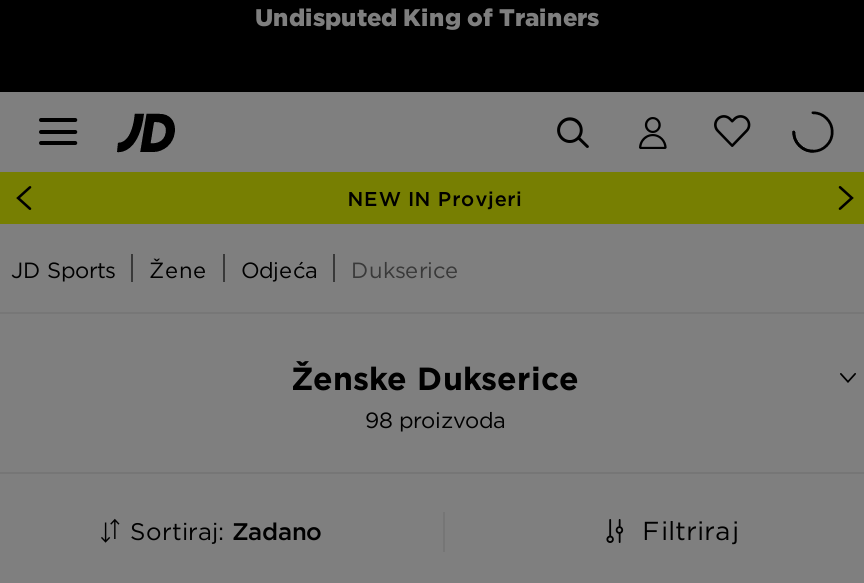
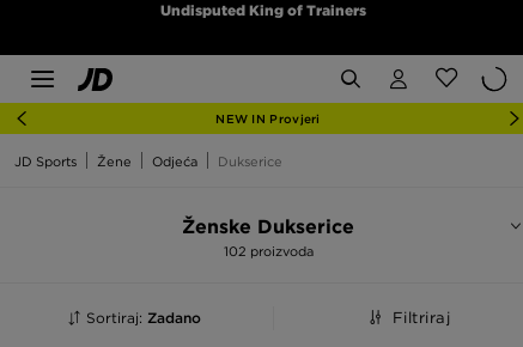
- 98 proizvoda
+ 102 proizvoda
